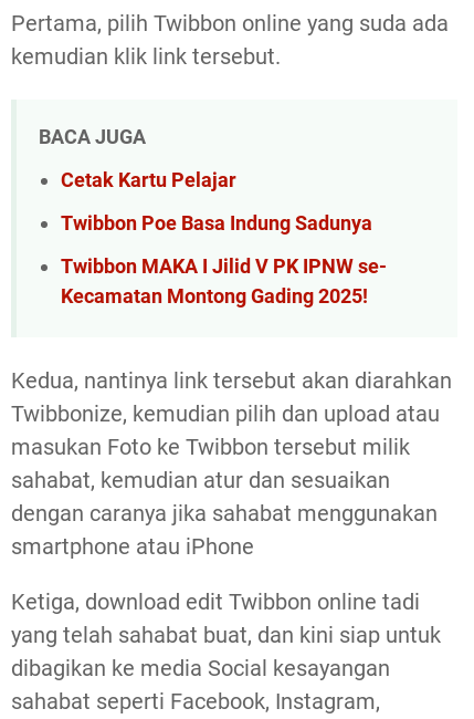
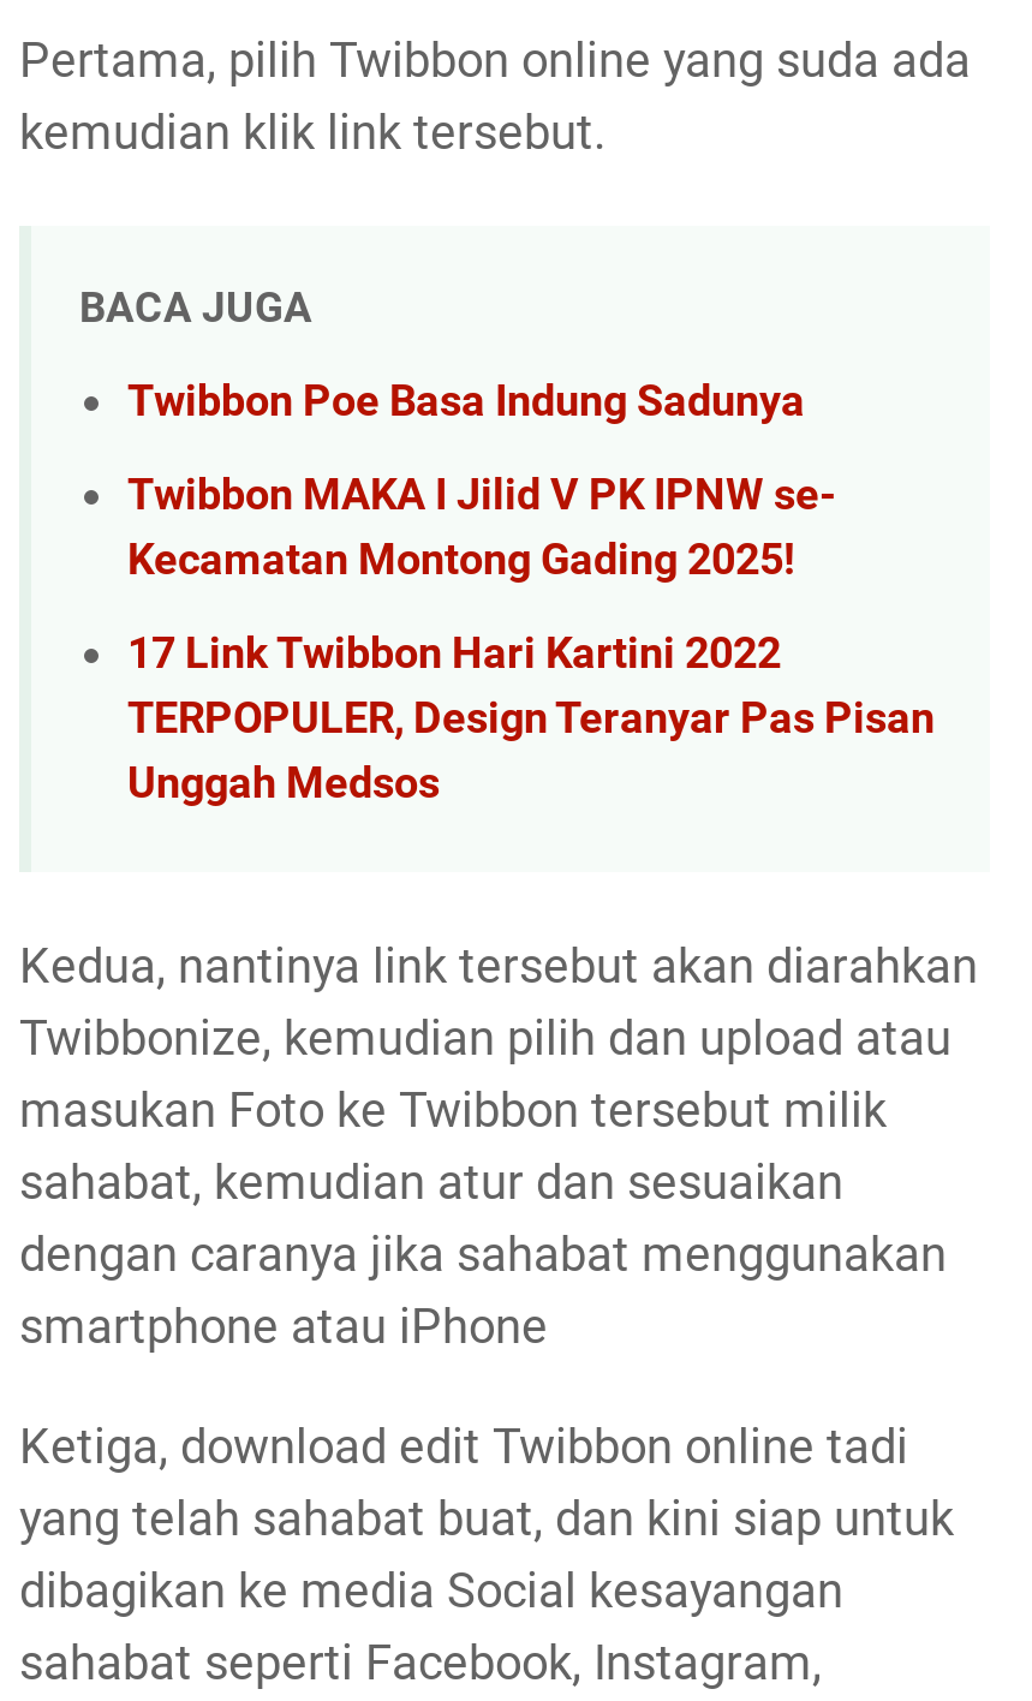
- Cetak Kartu Pelajar

moved up: Twibbon Poe Basa Indung Sadunya | Twibbon MAKA I Jilid V PK IPNW se- | Kecamatan Montong Gading 2025!

+ 17 Link Twibbon Hari Kartini 2022
+ TERPOPULER, Design Teranyar Pas Pisan
+ Unggah Medsos
